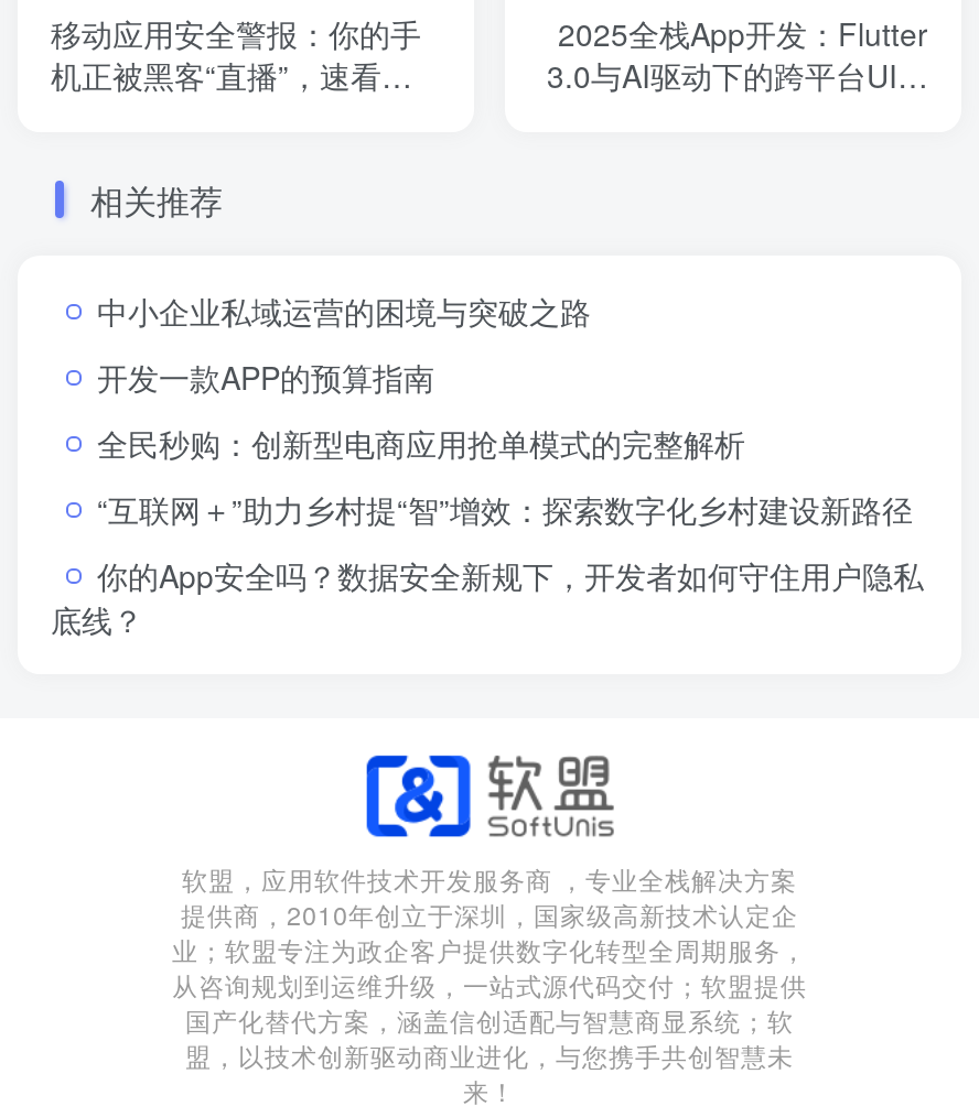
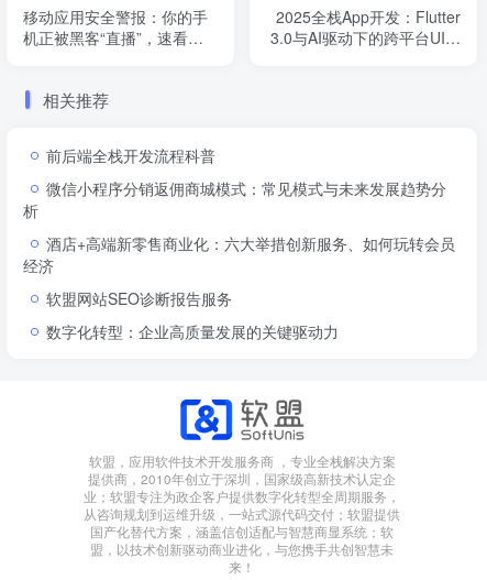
- 中小企业私域运营的困境与突破之路
+ 前后端全栈开发流程科普

- 开发一款APP的预算指南
+ 微信小程序分销返佣商城模式：常见模式与未来发展趋势分
+ 析

- 全民秒购：创新型电商应用抢单模式的完整解析
+ 酒店+高端新零售商业化：六大举措创新服务、如何玩转会员
+ 经济

- “互联网＋”助力乡村提“智”增效：探索数字化乡村建设新路径
+ 软盟网站SEO诊断报告服务

- 你的App安全吗？数据安全新规下，开发者如何守住用户隐私
- 底线？
+ 数字化转型：企业高质量发展的关键驱动力
